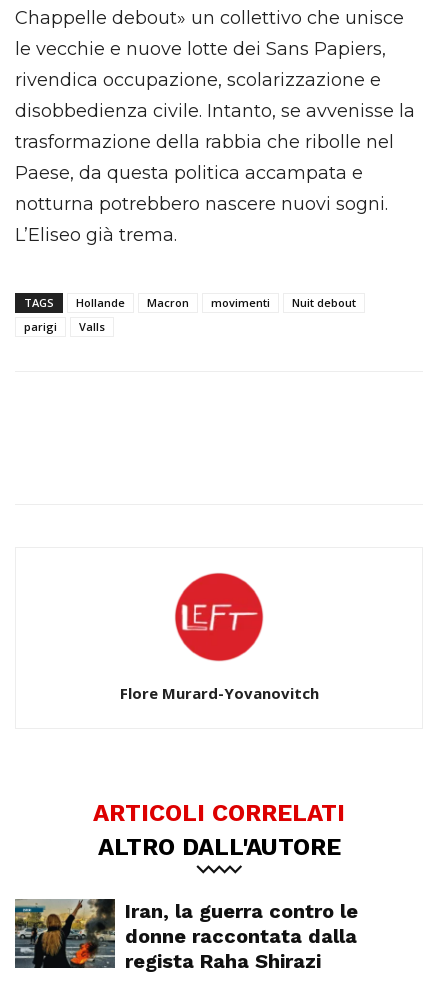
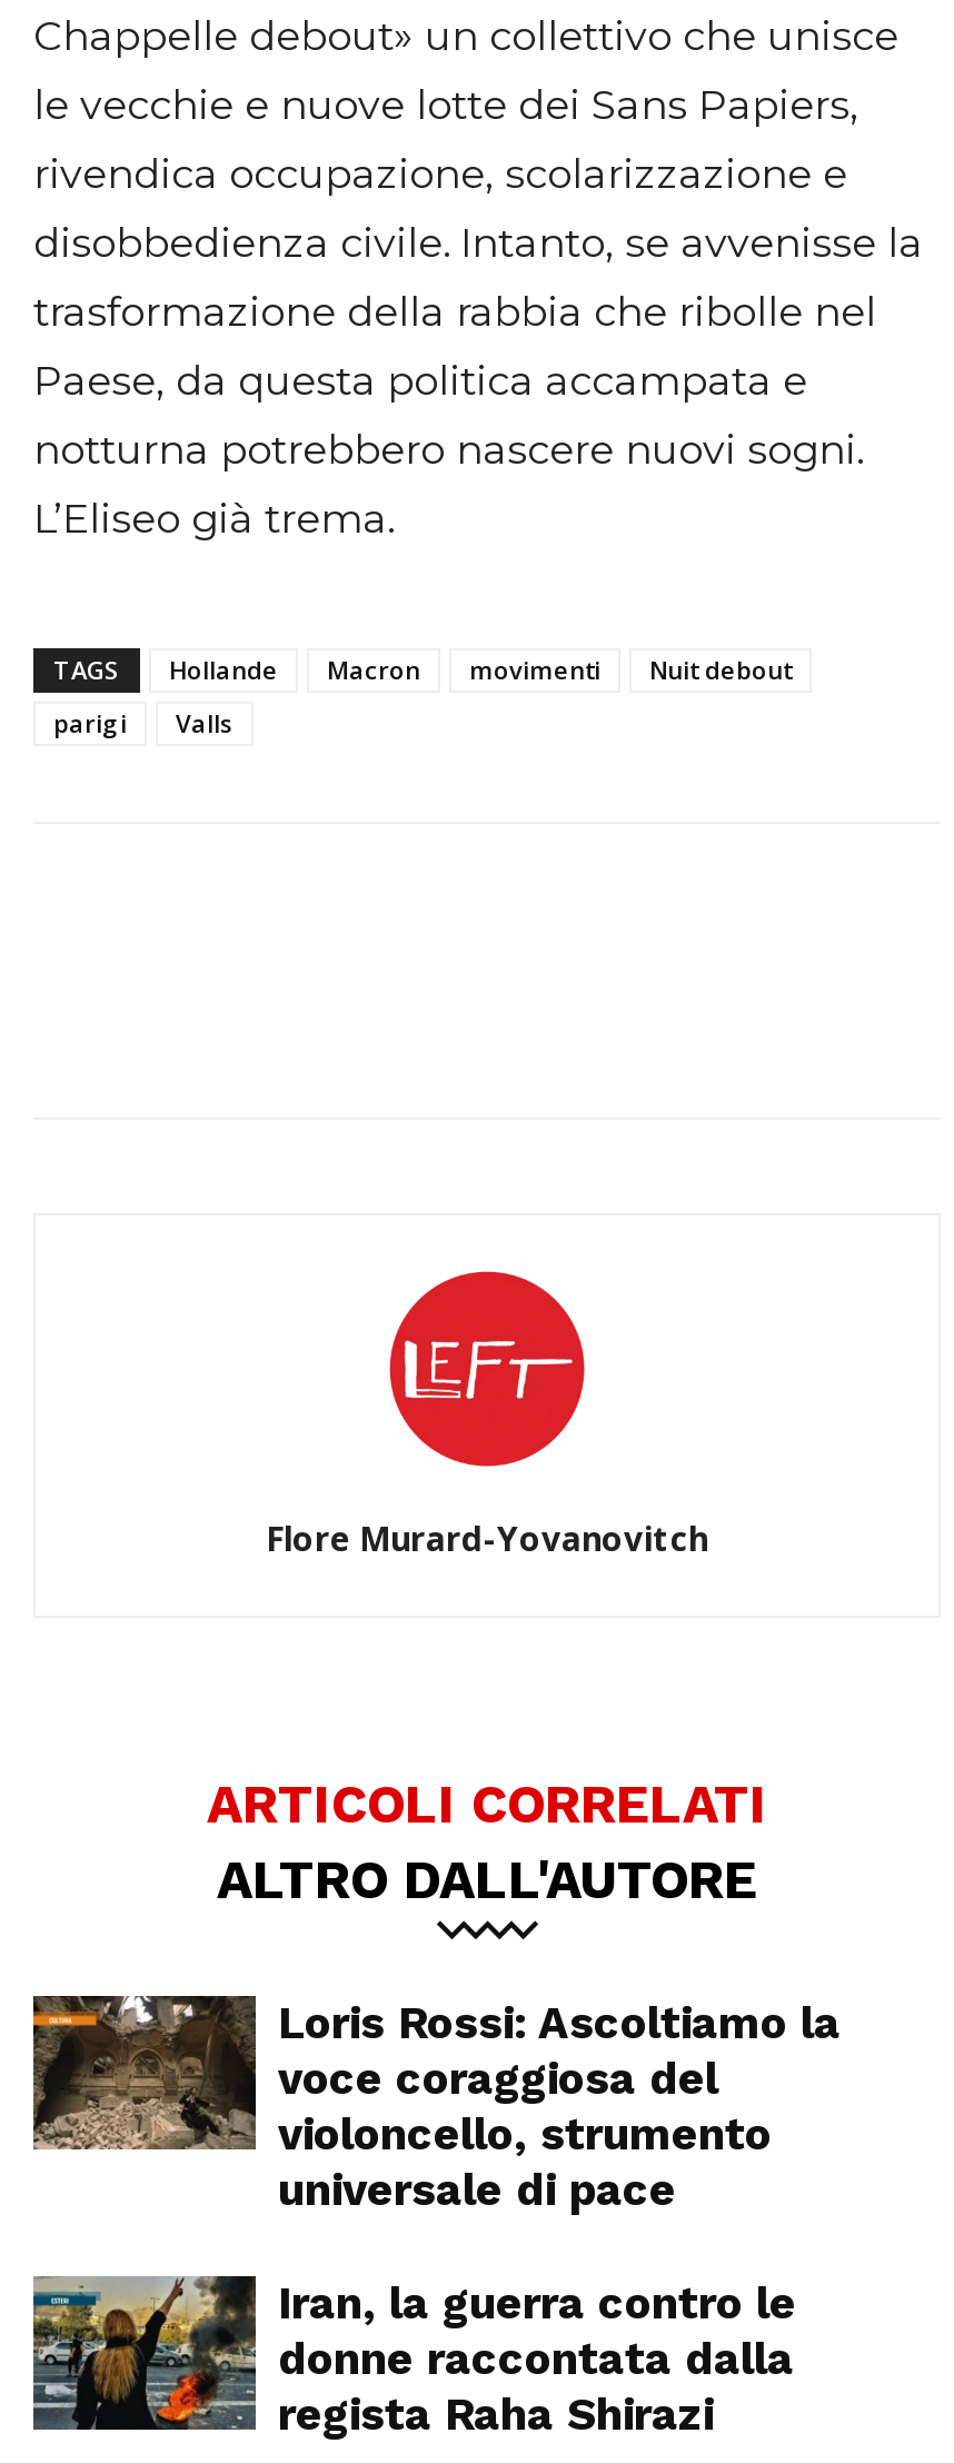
+ [image]
+ Loris Rossi: Ascoltiamo la
+ voce coraggiosa del
+ violoncello, strumento
+ universale di pace
